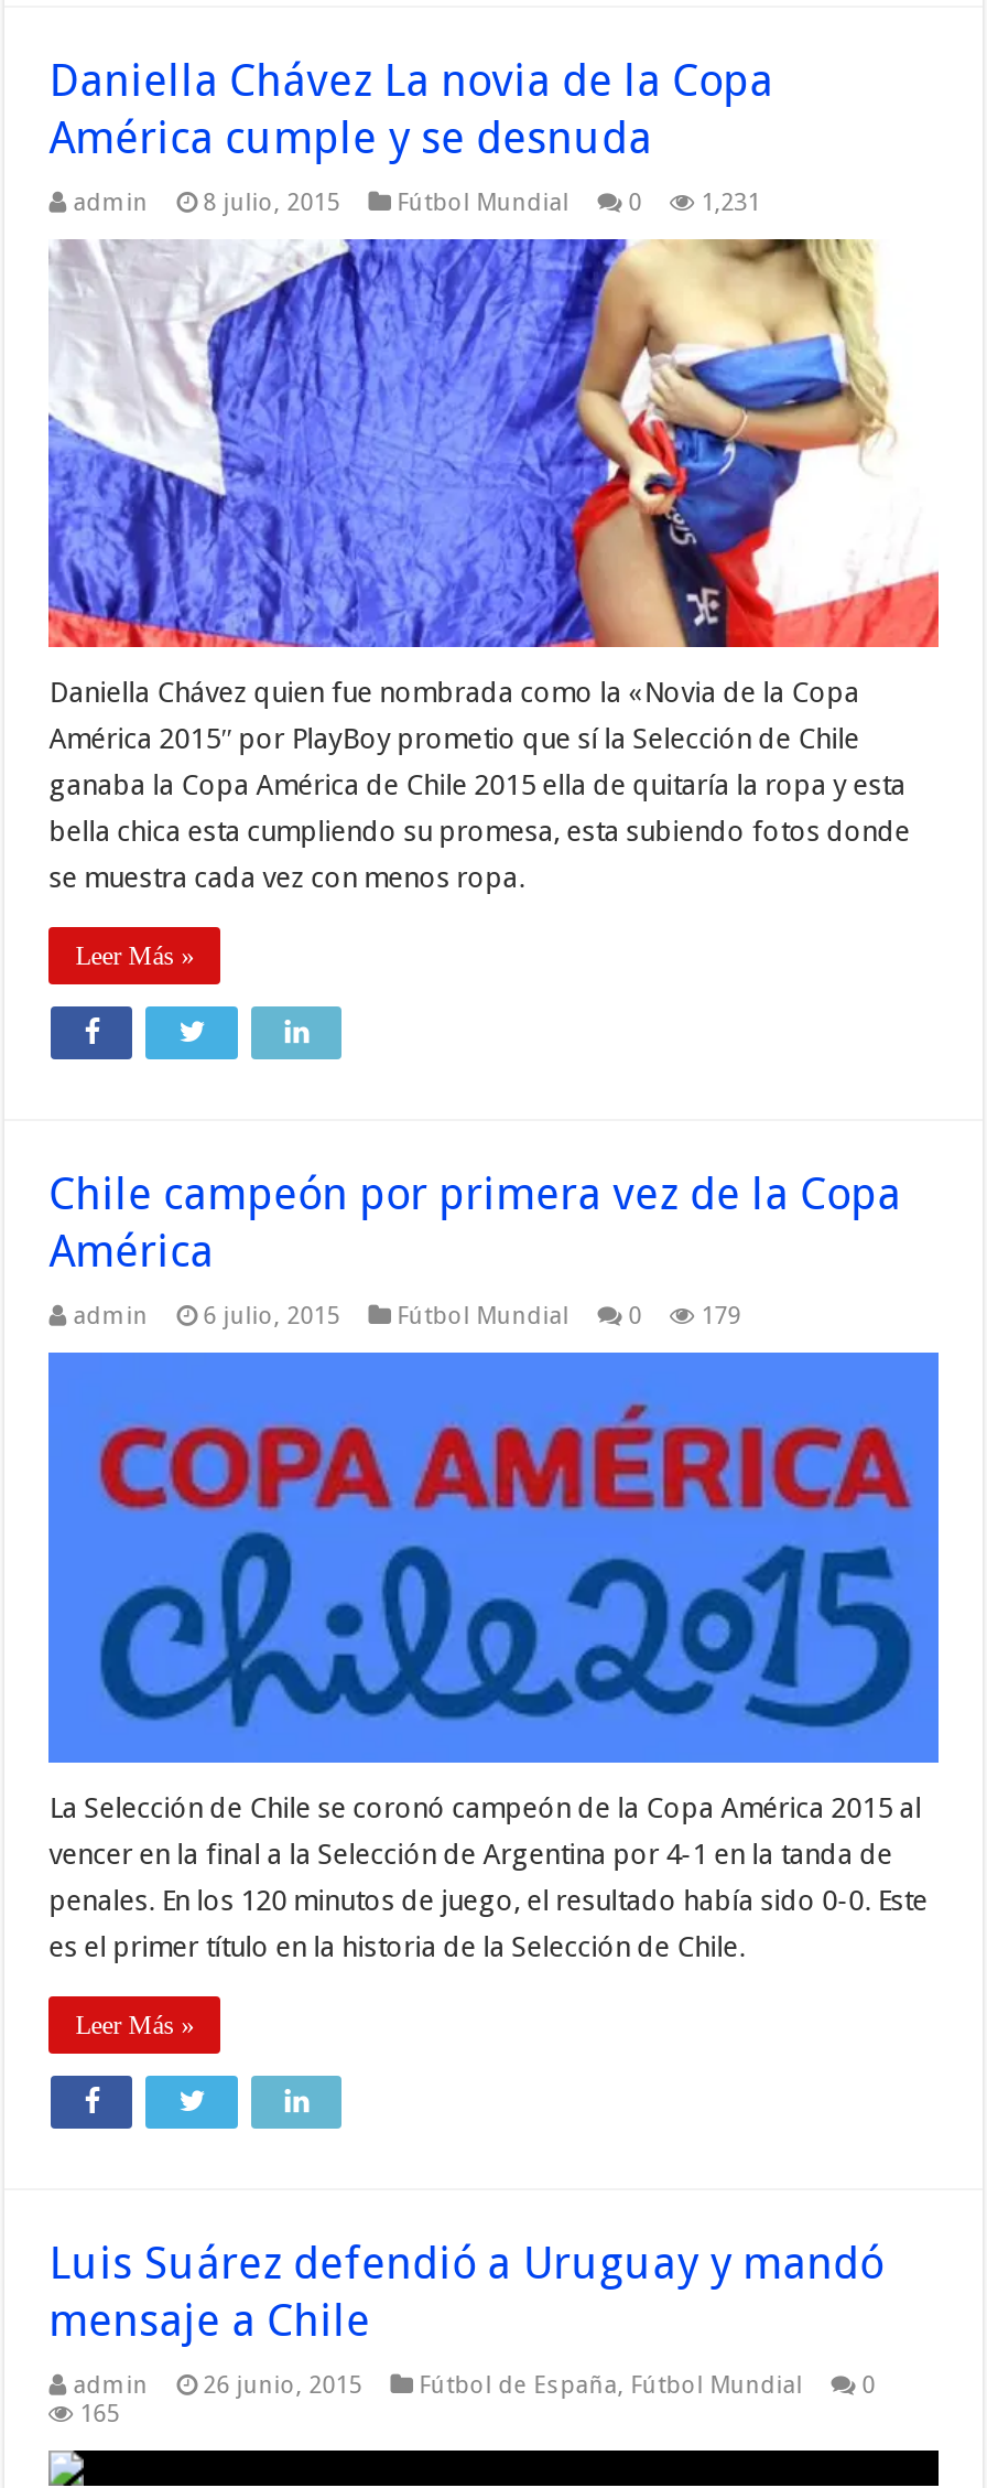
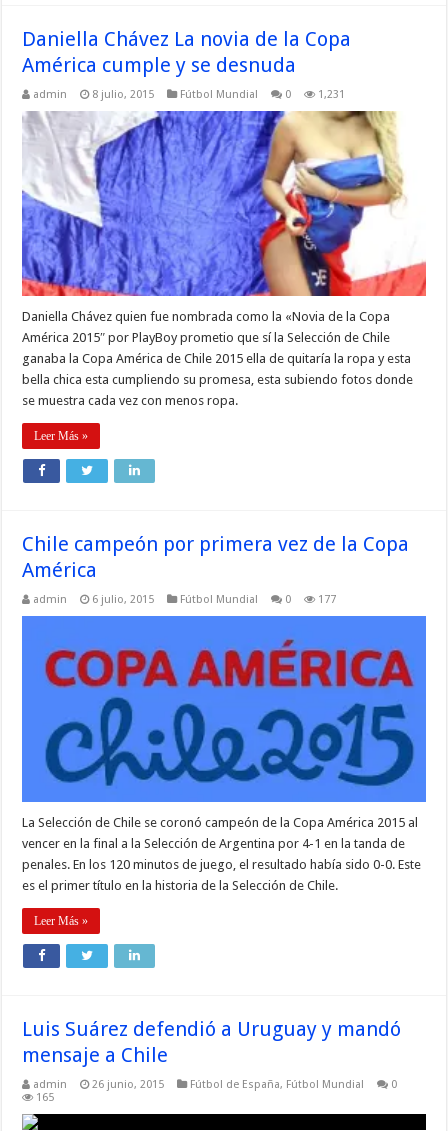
- 179
+ 177
